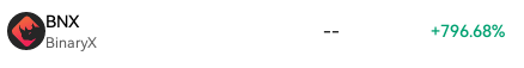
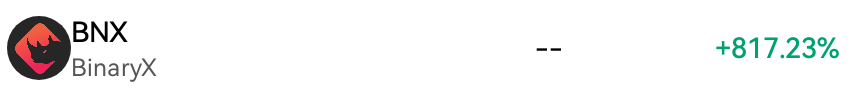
- +796.68%
+ +817.23%
